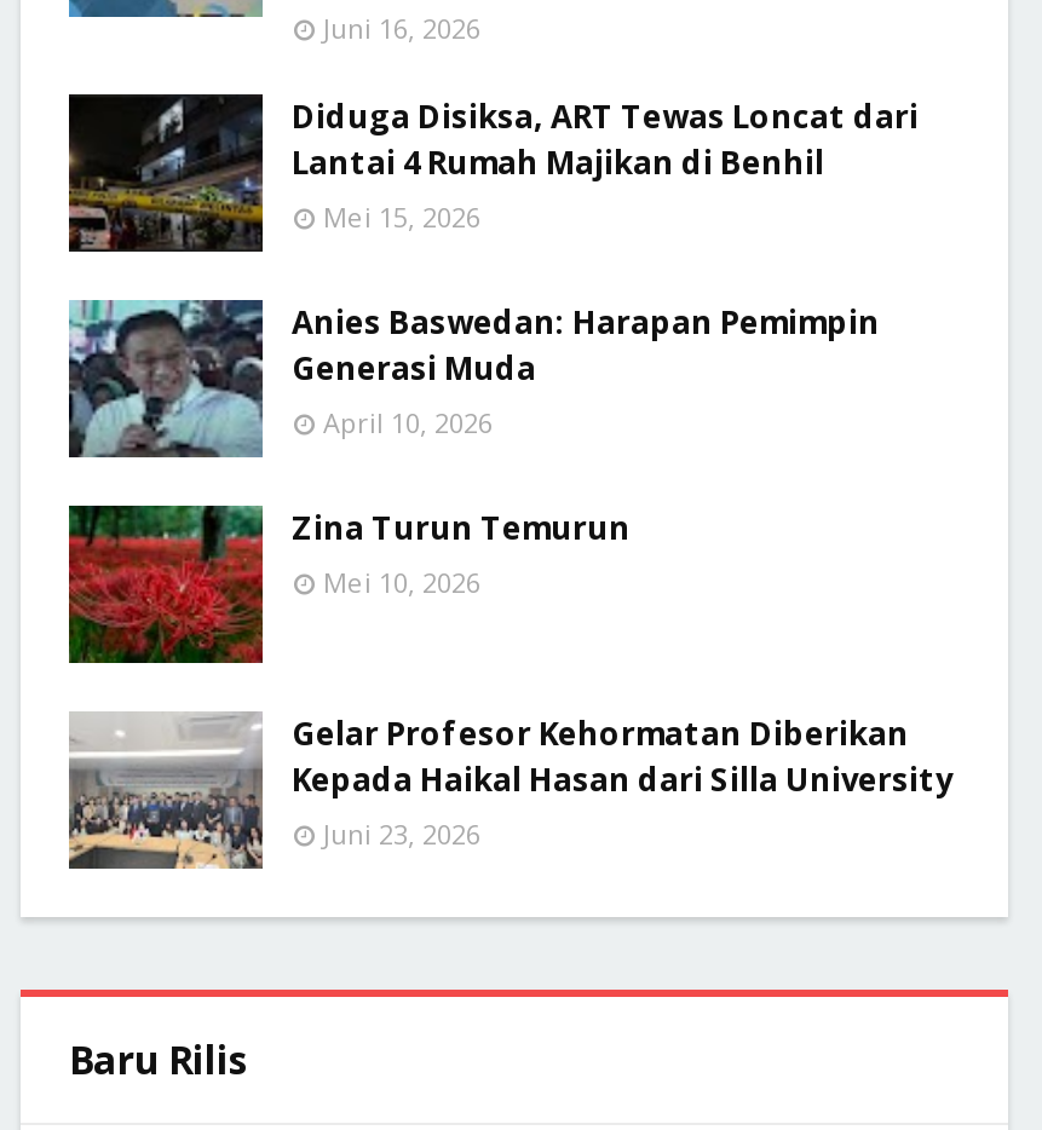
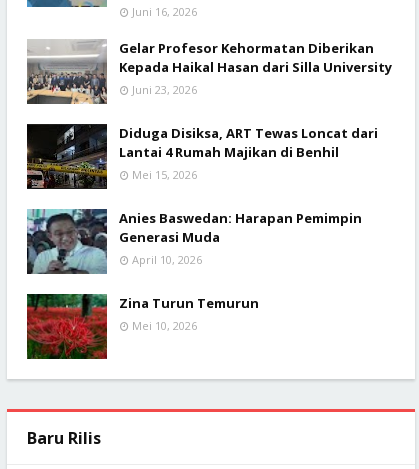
moved down: [image] | Diduga Disiksa, ART Tewas Loncat dari | Lantai 4 Rumah Majikan di Benhil | ... | Zina Turun Temurun | Mei 10, 2026

moved up: [image] | Gelar Profesor Kehormatan Diberikan | Kepada Haikal Hasan dari Silla University | Juni 23, 2026
